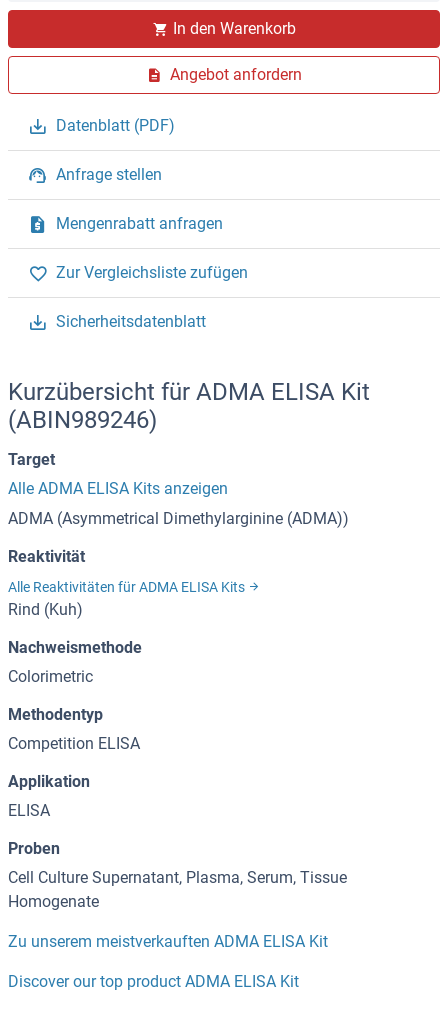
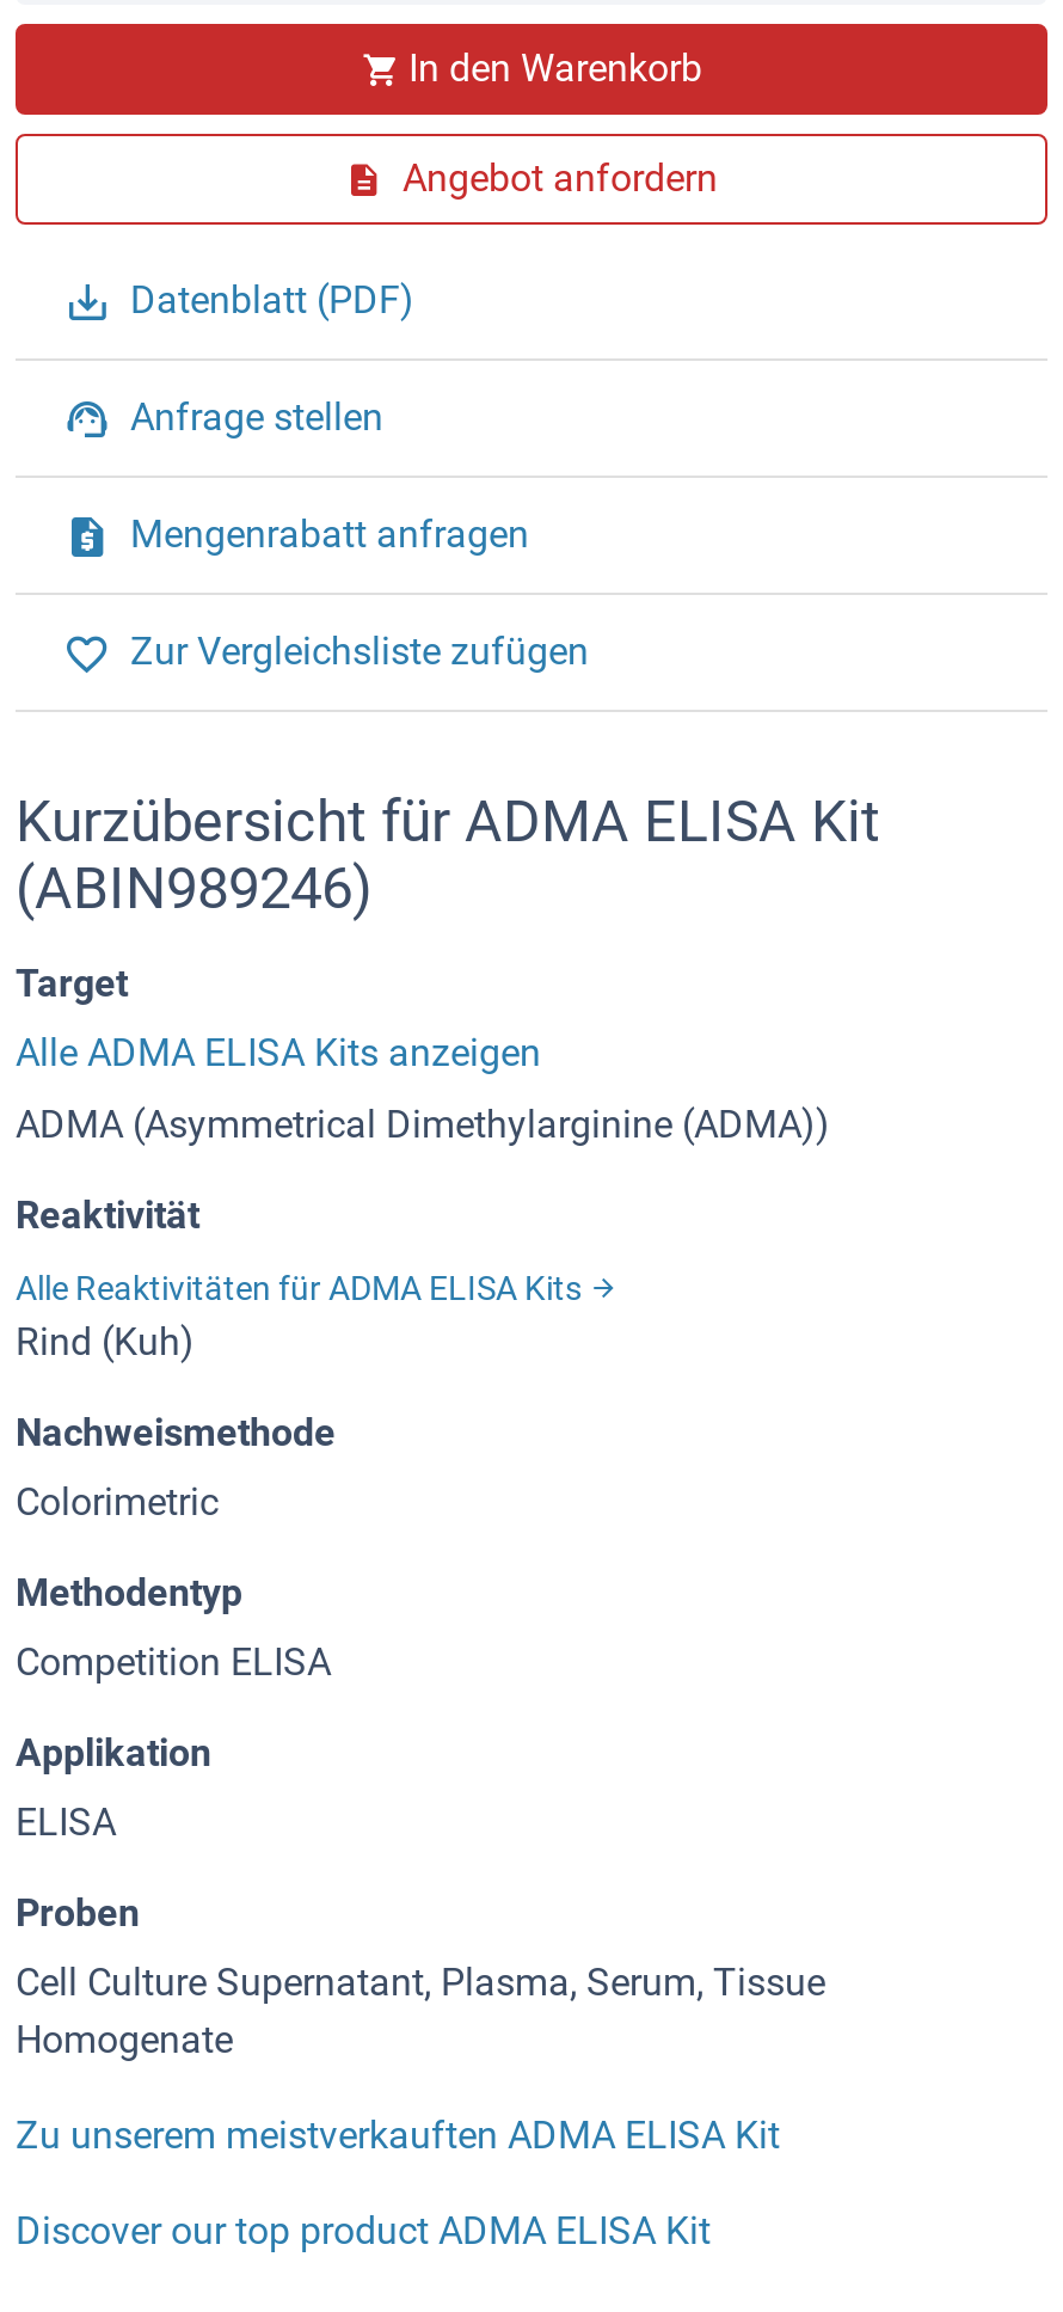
- Sicherheitsdatenblatt
